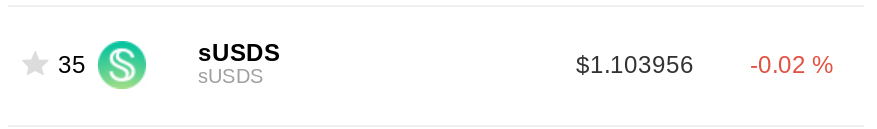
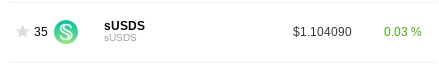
- $1.103956
+ $1.104090

- -0.02 %
+ 0.03 %
